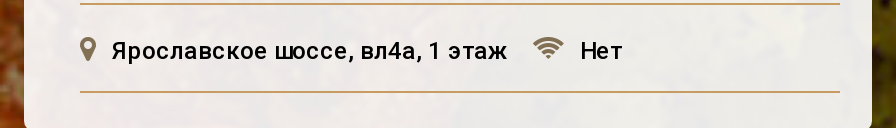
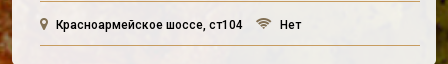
- Ярославское шоссе, вл4а, 1 этаж
+ Красноармейское шоссе, ст104
